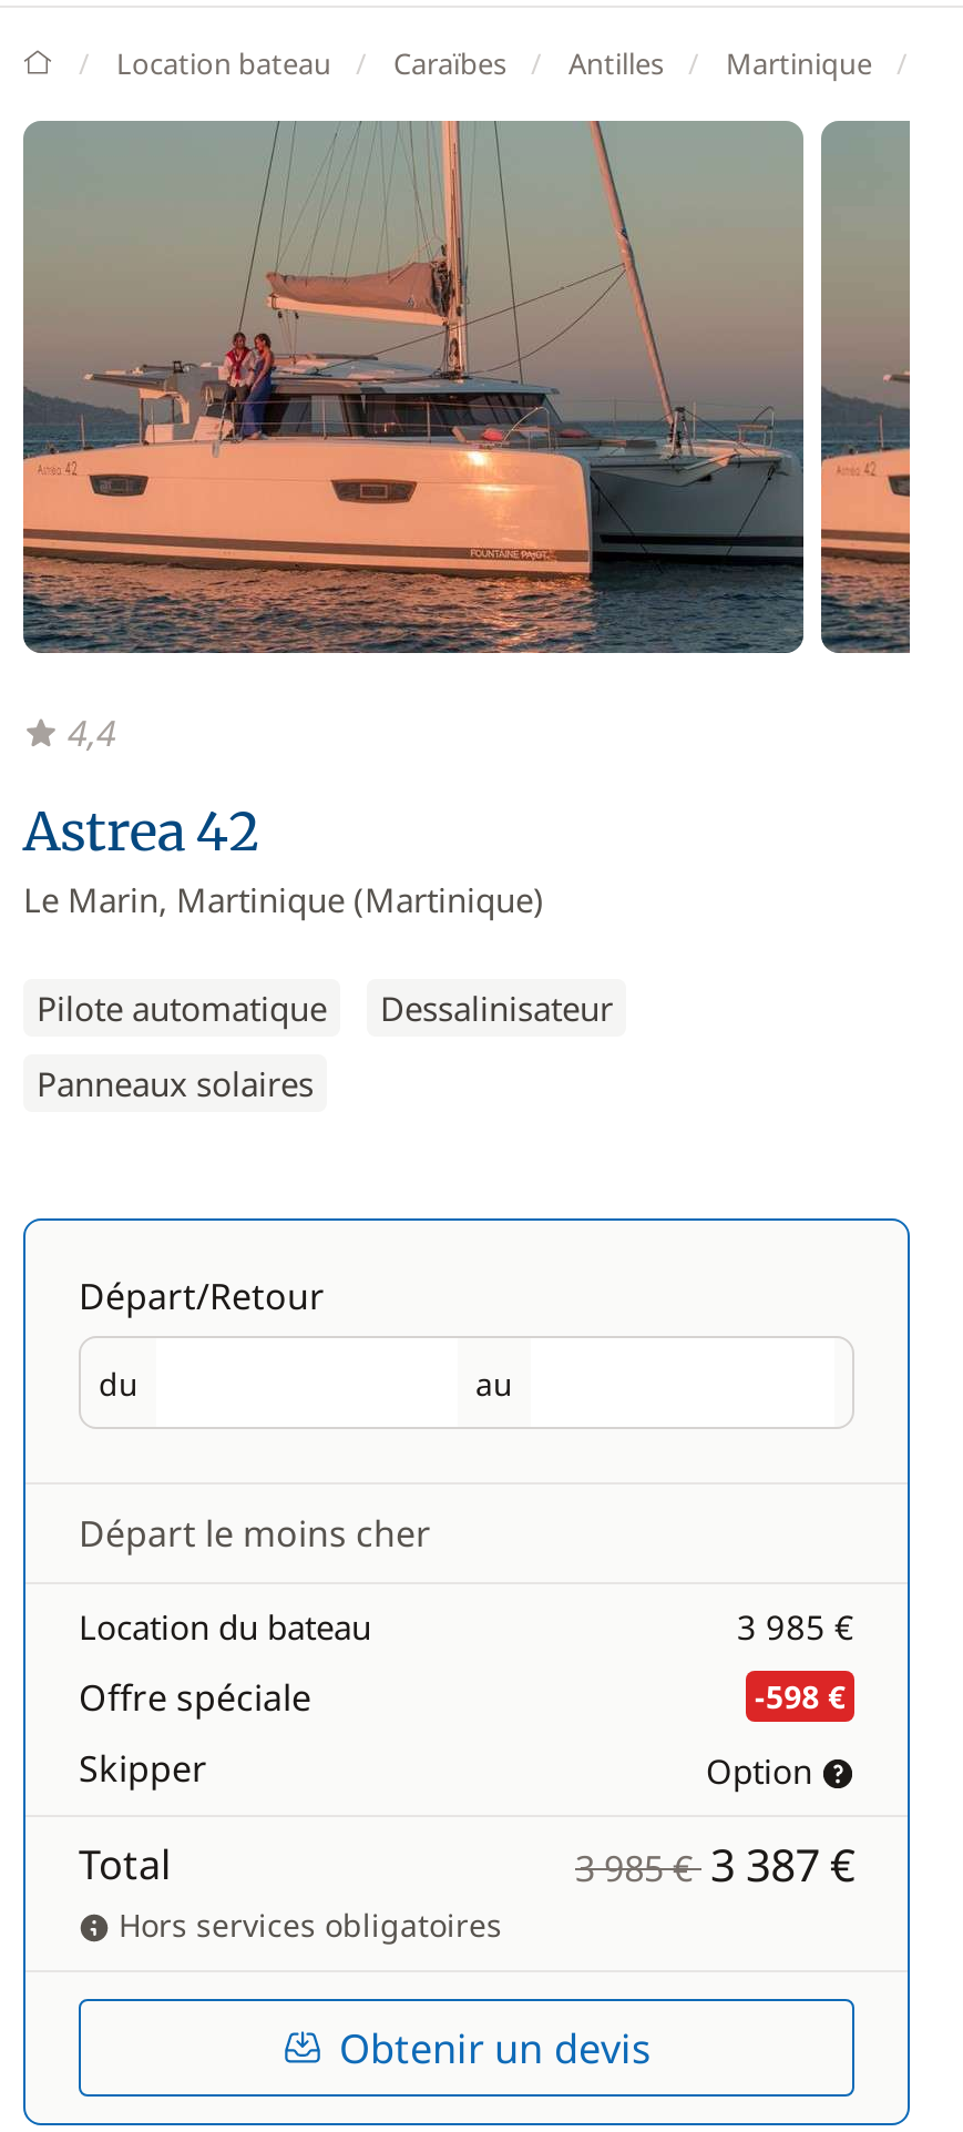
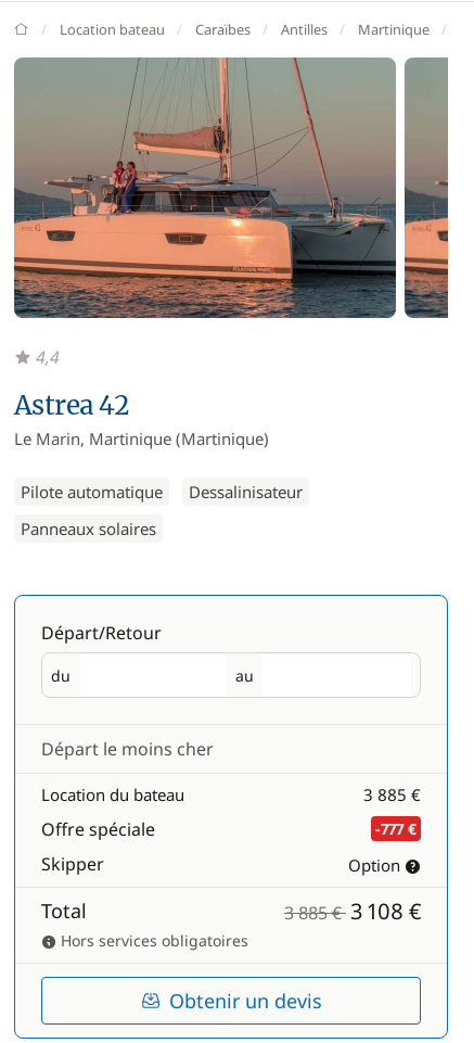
- 3 985 €
+ 3 885 €

- -598 €
+ -777 €

- 3 985 € 3 387 €
+ 3 885 € 3 108 €
